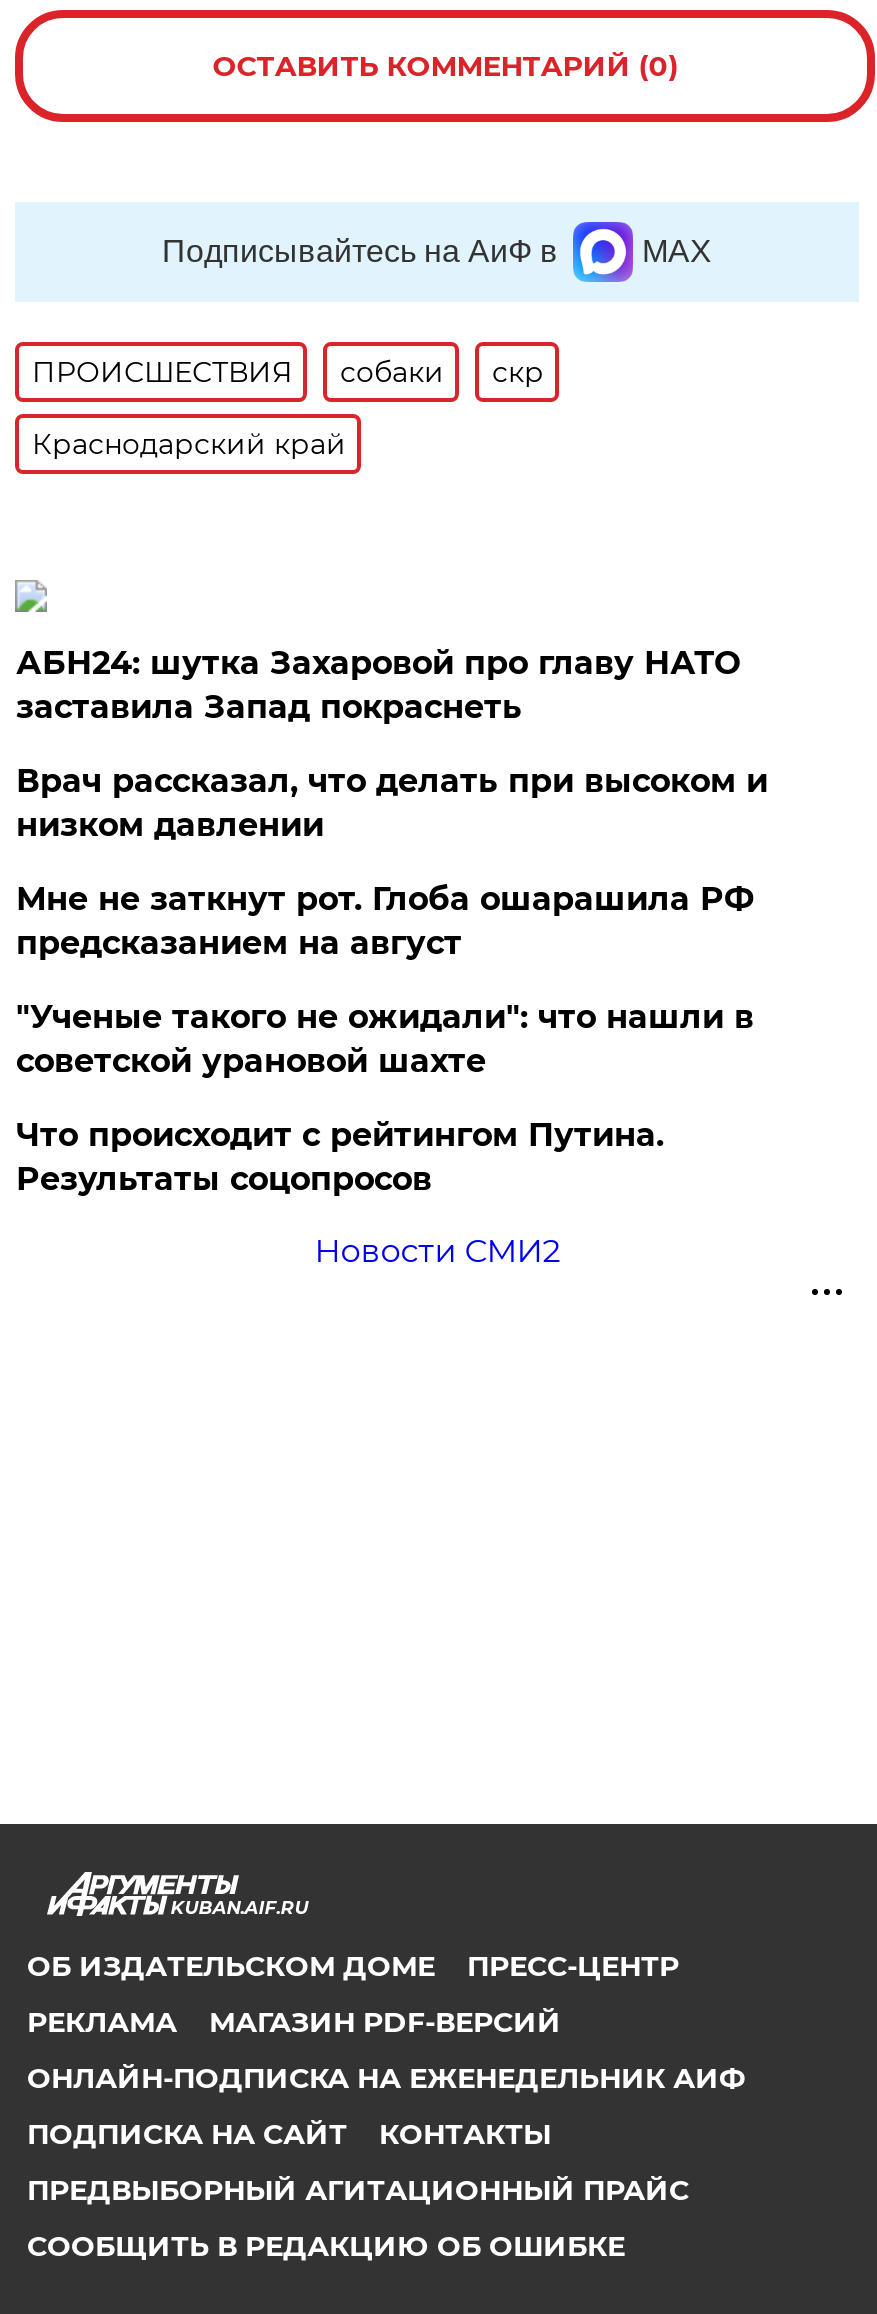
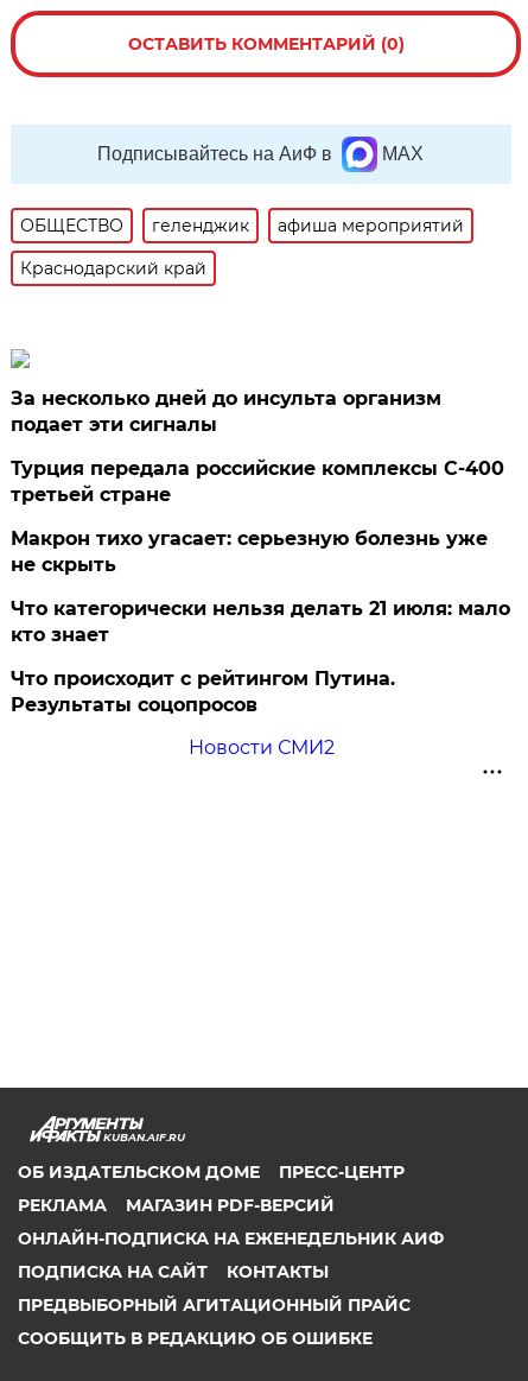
- ПРОИСШЕСТВИЯ
- собаки
- скр
+ ОБЩЕСТВО
+ геленджик
+ афиша мероприятий

- АБН24: шутка Захаровой про главу НАТО
- заставила Запад покраснеть
+ За несколько дней до инсульта организм
+ подает эти сигналы

- Врач рассказал, что делать при высоком и
- низком давлении
+ Турция передала российские комплексы С-400
+ третьей стране

- Мне не заткнут рот. Глоба ошарашила РФ
- предсказанием на август
+ Макрон тихо угасает: серьезную болезнь уже
+ не скрыть

- "Ученые такого не ожидали": что нашли в
- советской урановой шахте
+ Что категорически нельзя делать 21 июля: мало
+ кто знает
